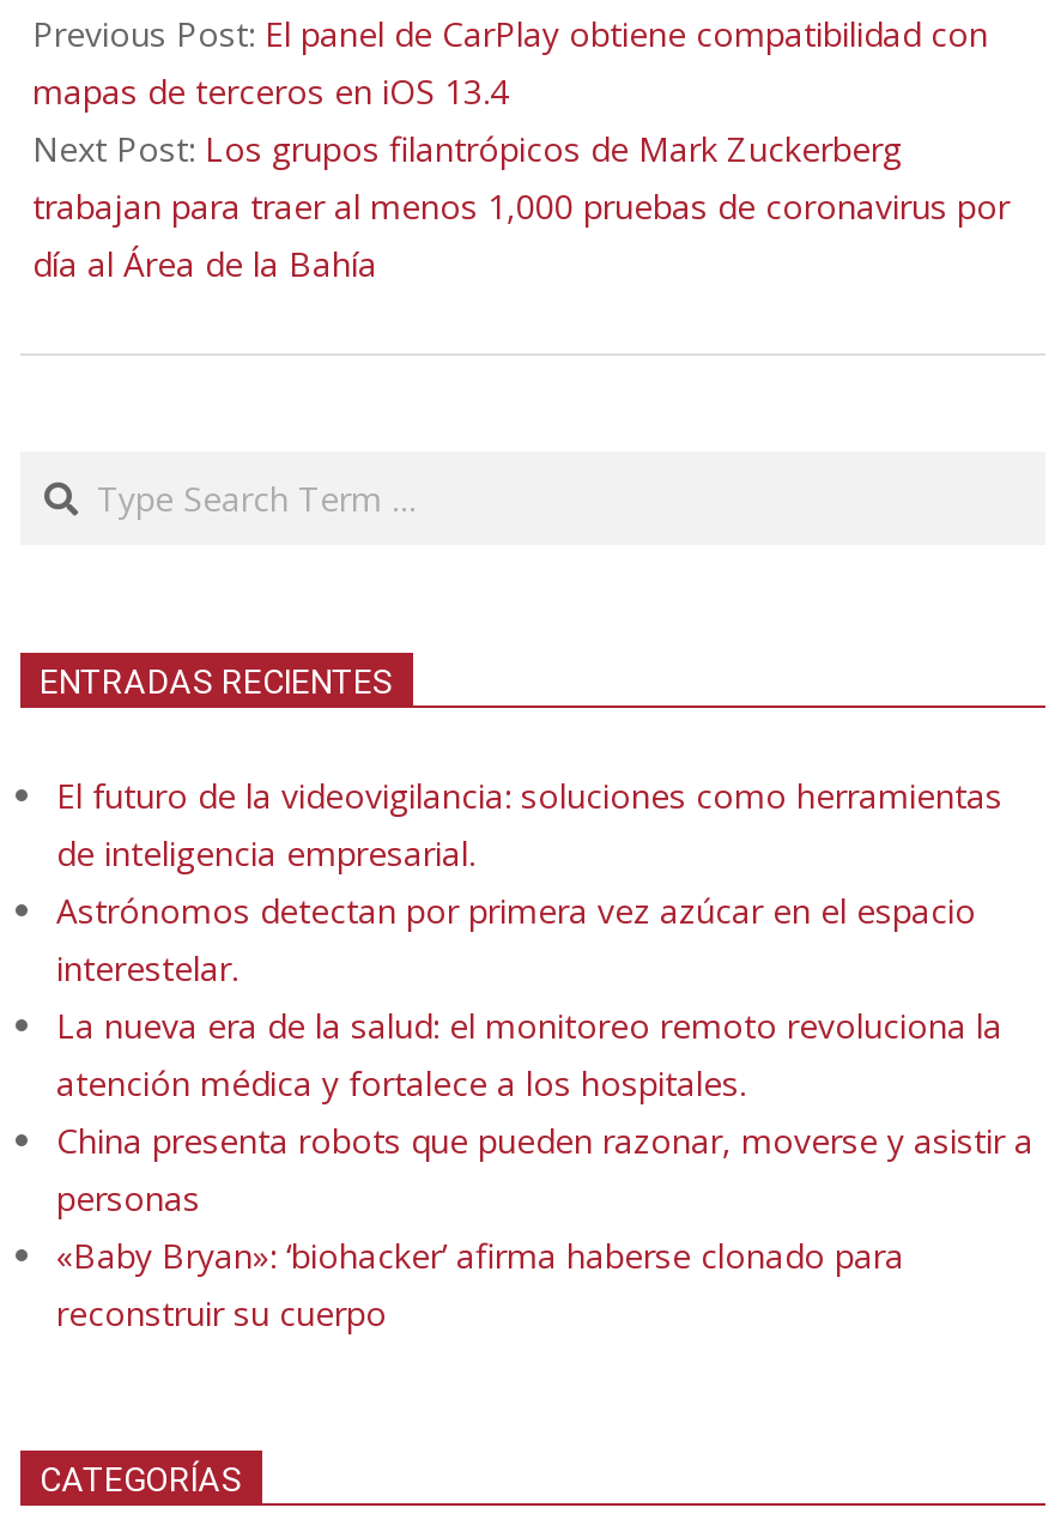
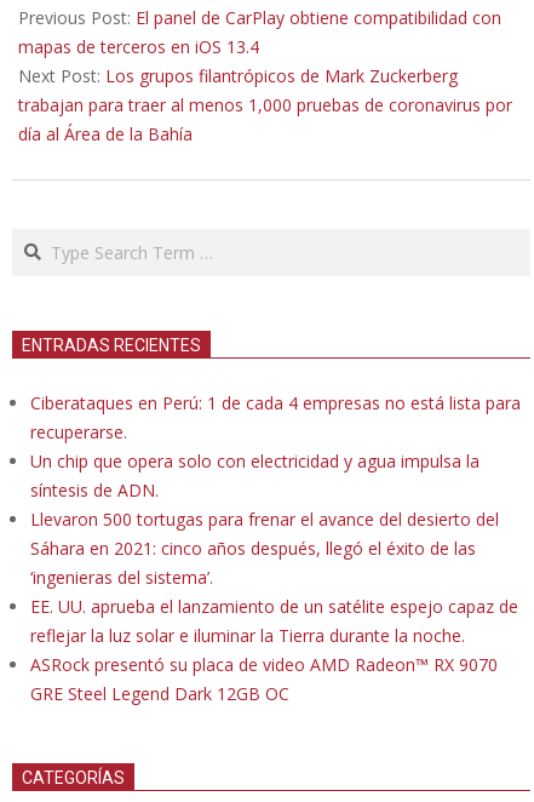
- El futuro de la videovigilancia: soluciones como herramientas
- de inteligencia empresarial.
- Astrónomos detectan por primera vez azúcar en el espacio
- interestelar.
- La nueva era de la salud: el monitoreo remoto revoluciona la
- atención médica y fortalece a los hospitales.
- China presenta robots que pueden razonar, moverse y asistir a
- personas
- «Baby Bryan»: ‘biohacker’ afirma haberse clonado para
- reconstruir su cuerpo
+ Ciberataques en Perú: 1 de cada 4 empresas no está lista para
+ recuperarse.
+ Un chip que opera solo con electricidad y agua impulsa la
+ síntesis de ADN.
+ Llevaron 500 tortugas para frenar el avance del desierto del
+ Sáhara en 2021: cinco años después, llegó el éxito de las
+ ‘ingenieras del sistema’.
+ EE. UU. aprueba el lanzamiento de un satélite espejo capaz de
+ reflejar la luz solar e iluminar la Tierra durante la noche.
+ ASRock presentó su placa de video AMD Radeon™ RX 9070
+ GRE Steel Legend Dark 12GB OC
